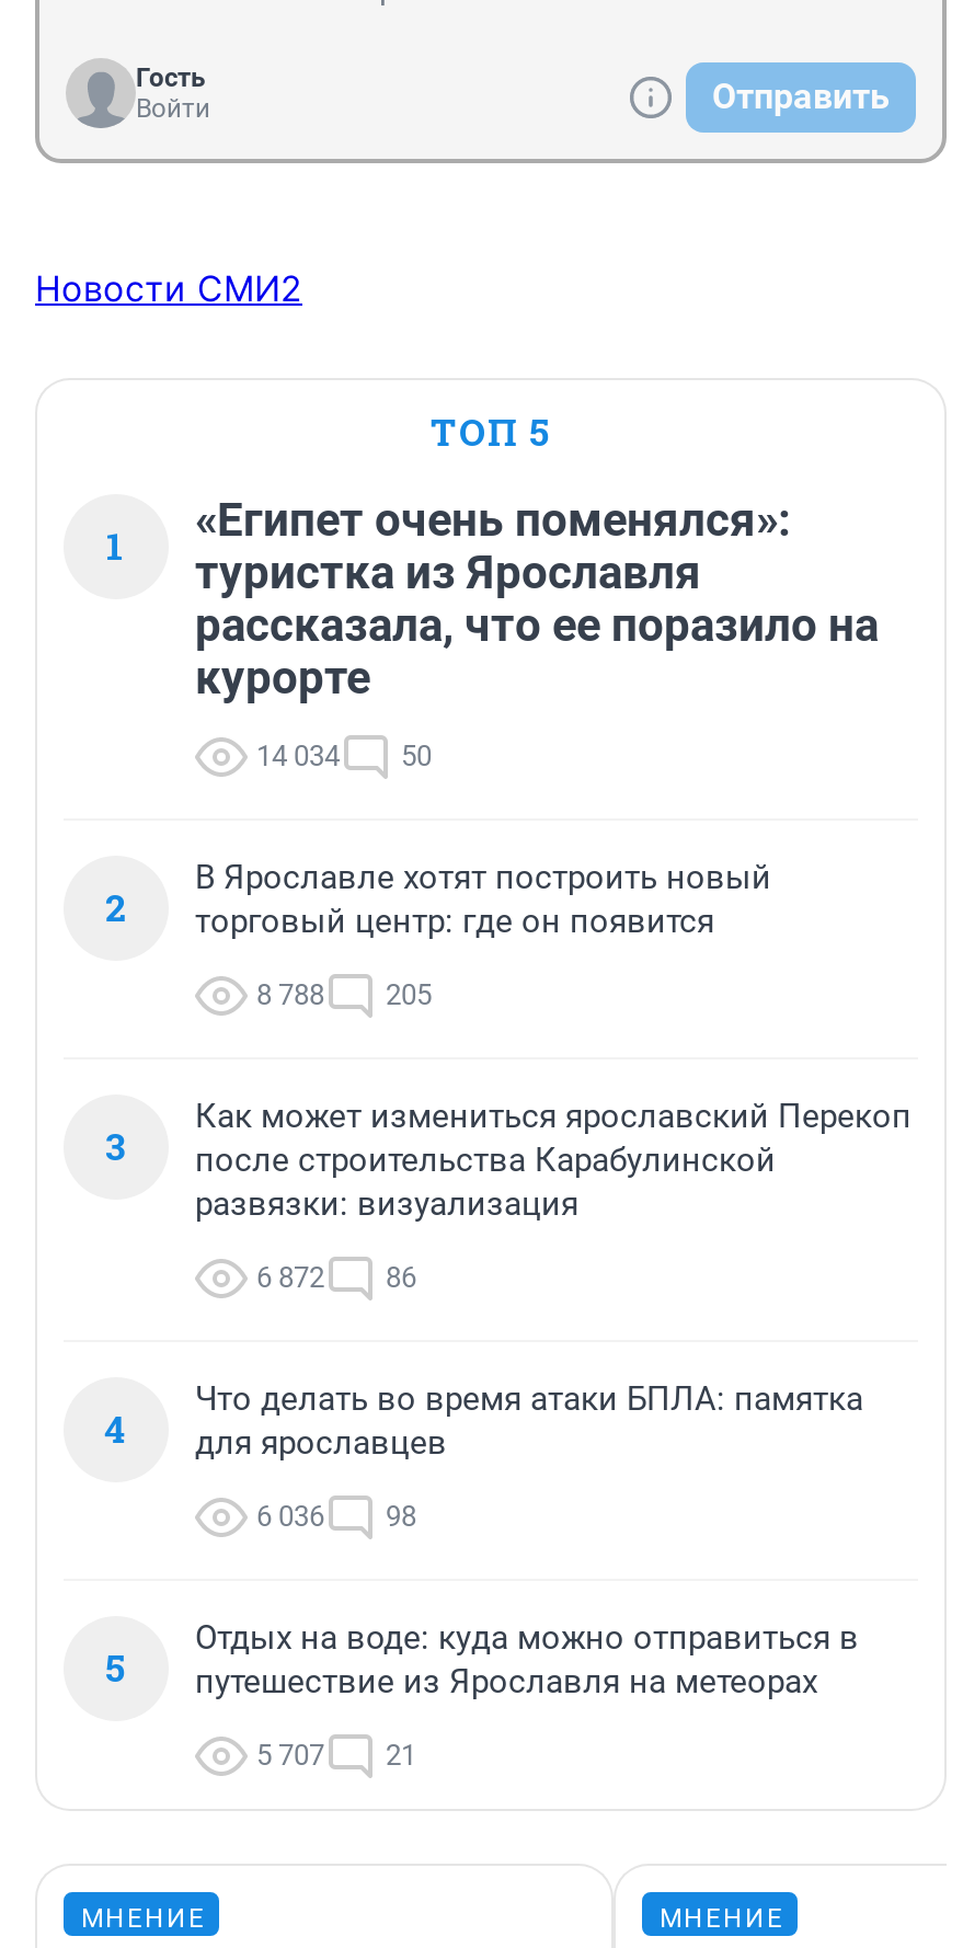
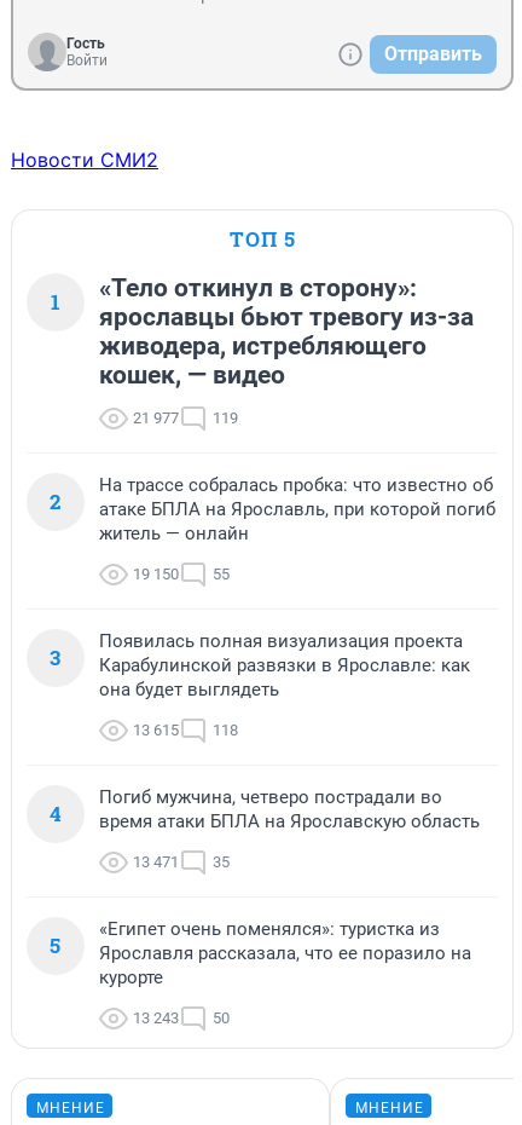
- «Египет очень поменялся»:
- туристка из Ярославля
- рассказала, что ее поразило на
- курорте
+ «Тело откинул в сторону»:
+ ярославцы бьют тревогу из-за
+ живодера, истребляющего
+ кошек, — видео

- 14 034
- 50
+ 21 977
+ 119

- В Ярославле хотят построить новый
- торговый центр: где он появится
+ На трассе собралась пробка: что известно об
+ атаке БПЛА на Ярославль, при которой погиб
+ житель — онлайн

- 8 788
- 205
+ 19 150
+ 55

- Как может измениться ярославский Перекоп
- после строительства Карабулинской
- развязки: визуализация
+ Появилась полная визуализация проекта
+ Карабулинской развязки в Ярославле: как
+ она будет выглядеть

- 6 872
- 86
+ 13 615
+ 118

- Что делать во время атаки БПЛА: памятка
- для ярославцев
+ Погиб мужчина, четверо пострадали во
+ время атаки БПЛА на Ярославскую область

- 6 036
- 98
+ 13 471
+ 35

- Отдых на воде: куда можно отправиться в
- путешествие из Ярославля на метеорах
+ «Египет очень поменялся»: туристка из
+ Ярославля рассказала, что ее поразило на
+ курорте

- 5 707
- 21
+ 13 243
+ 50
